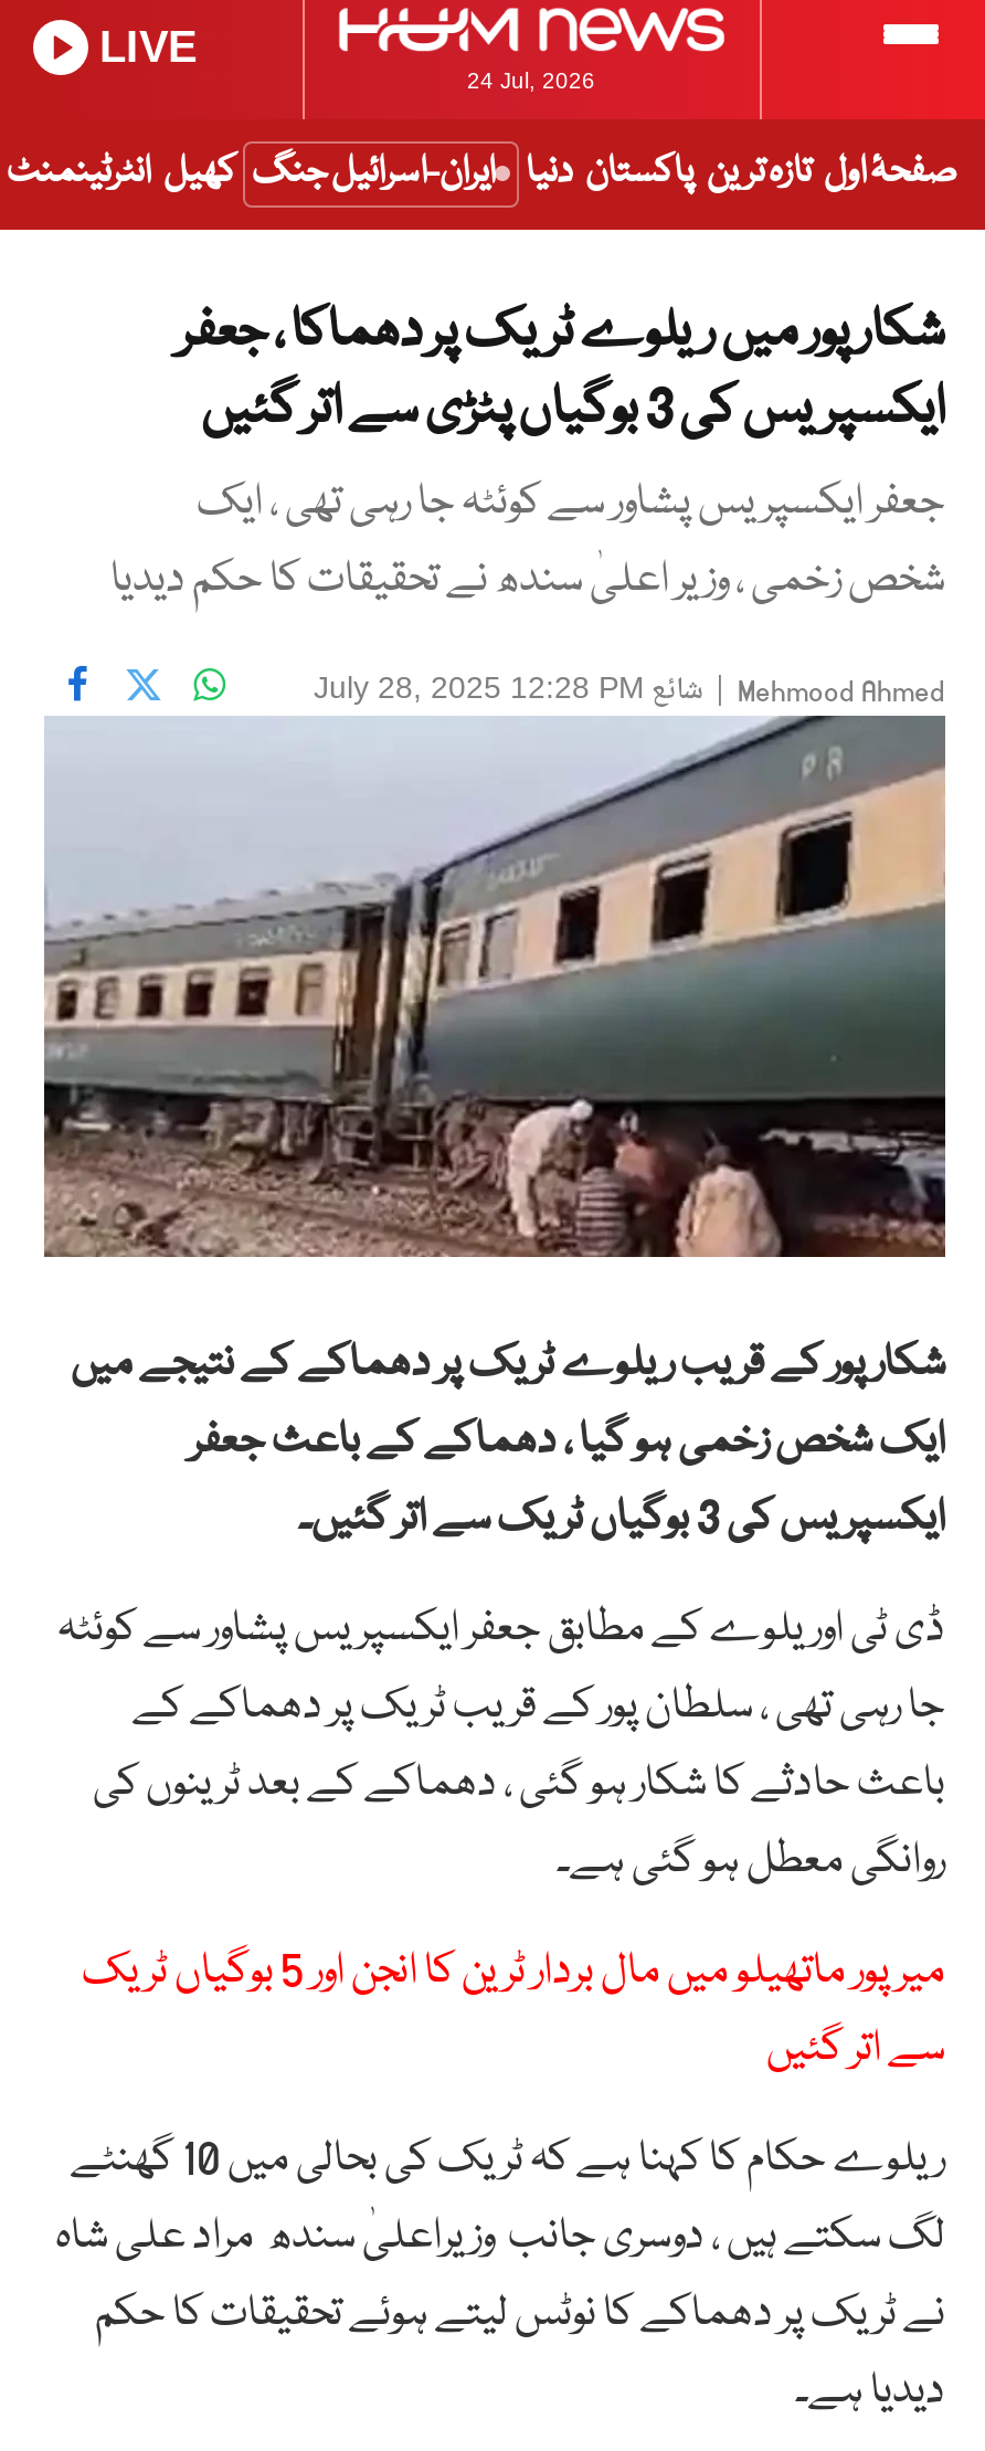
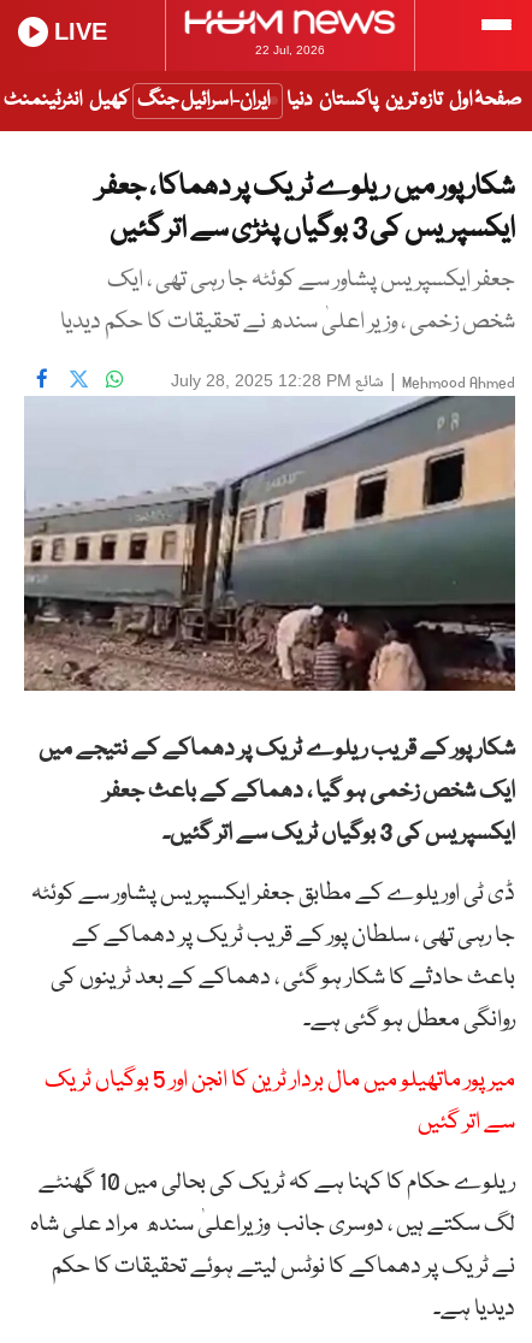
- 24 Jul, 2026
+ 22 Jul, 2026
